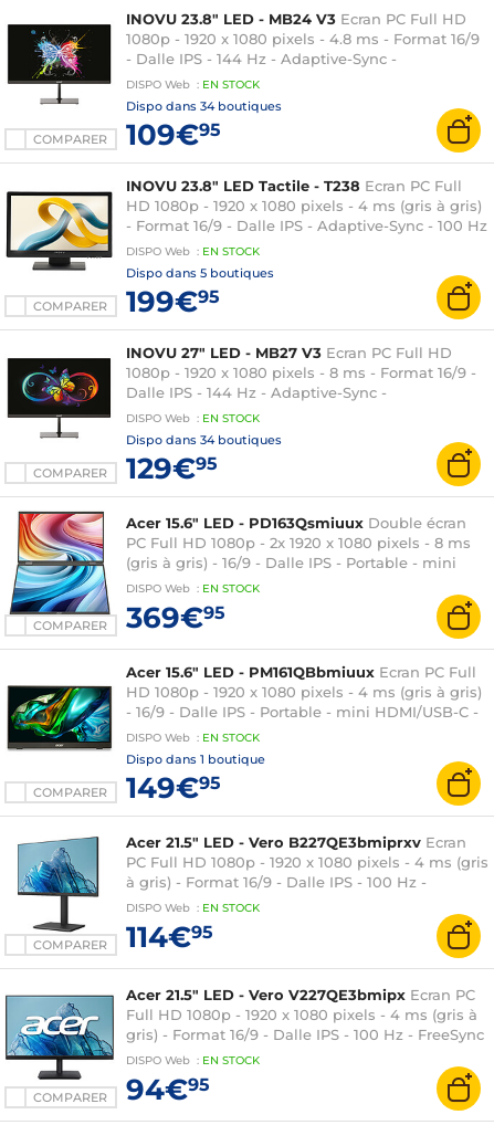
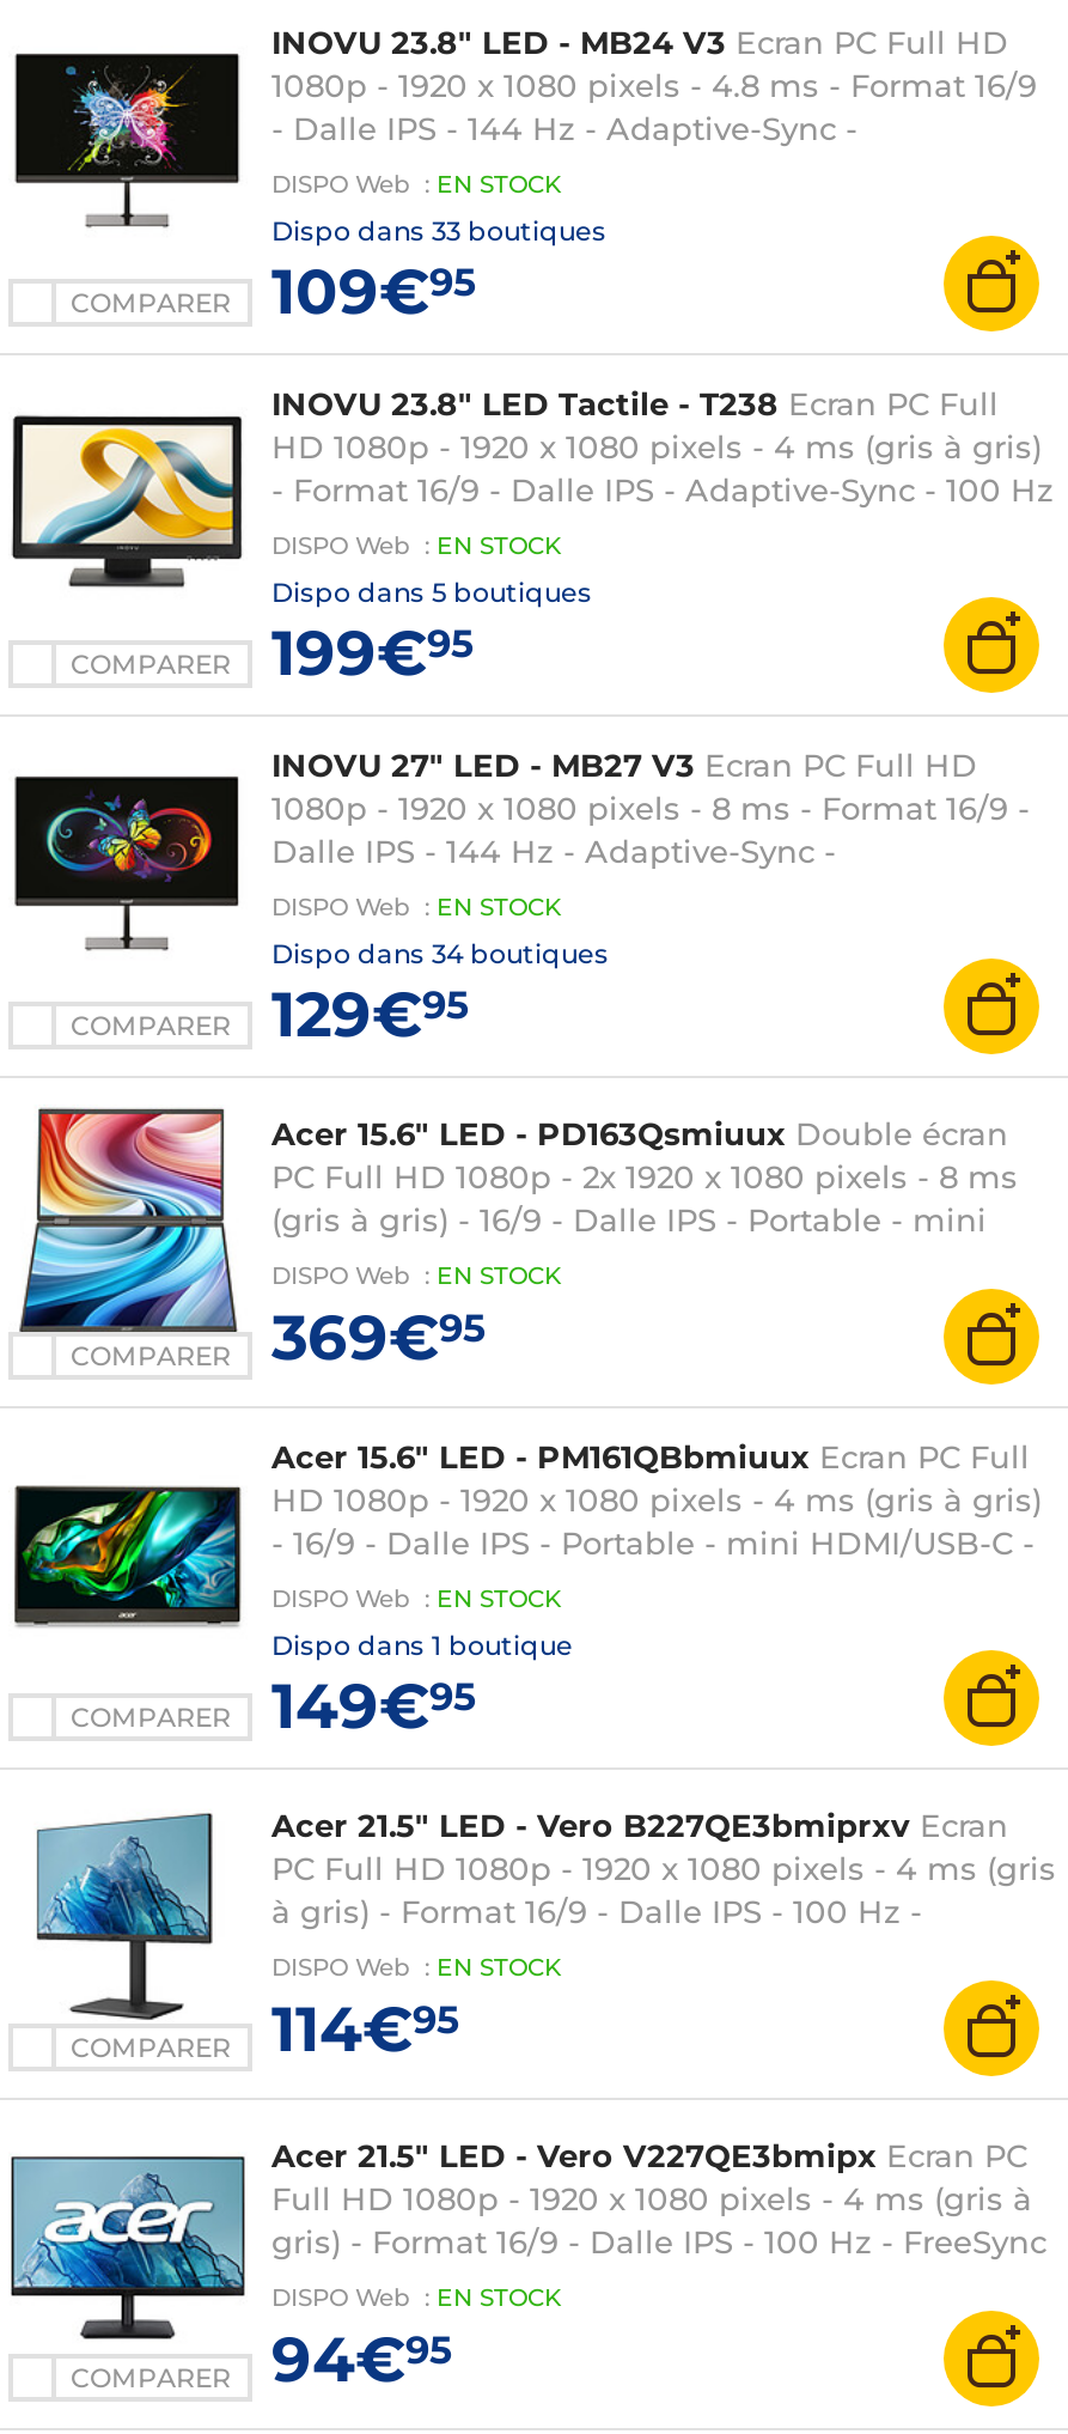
- Dispo dans 34 boutiques
+ Dispo dans 33 boutiques
